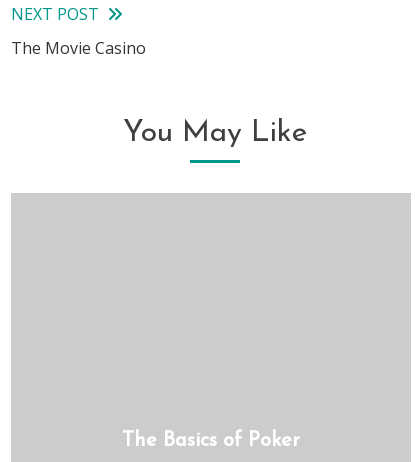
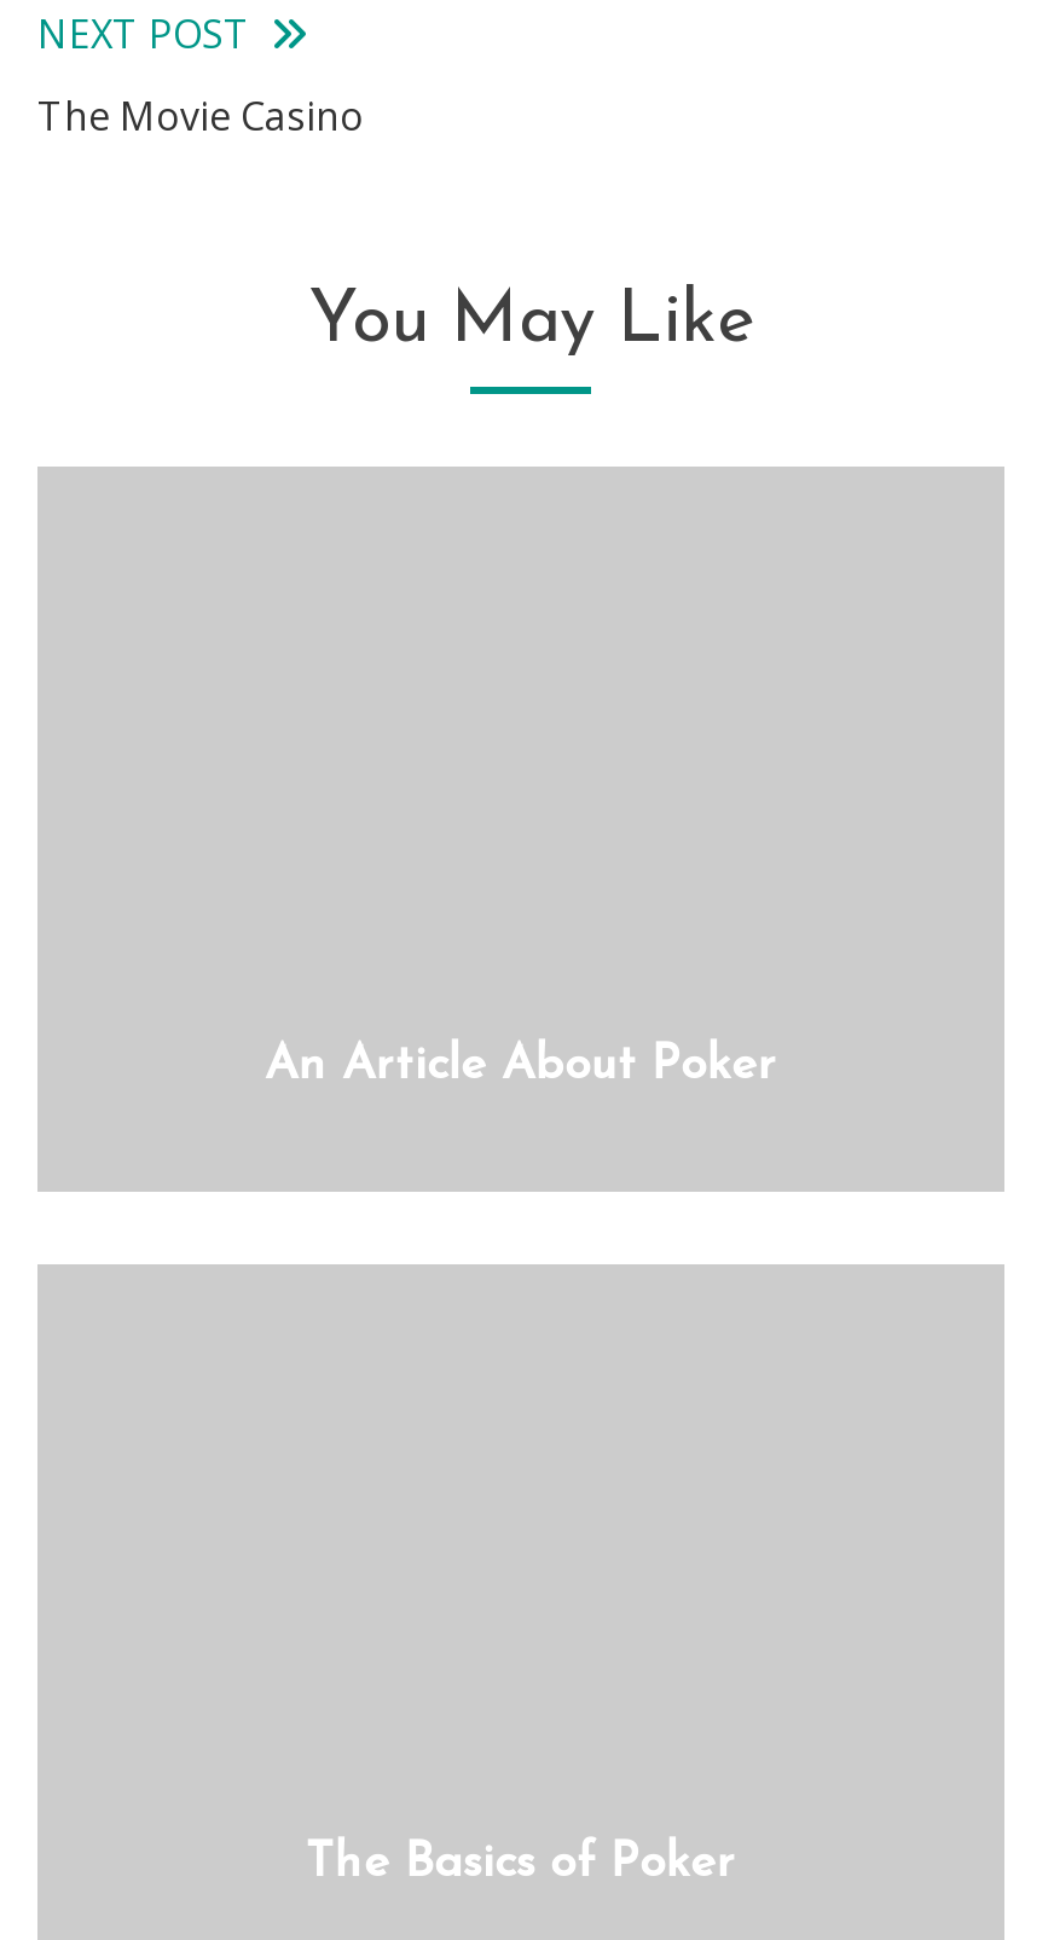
+ An Article About Poker
